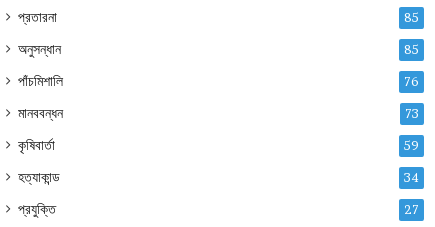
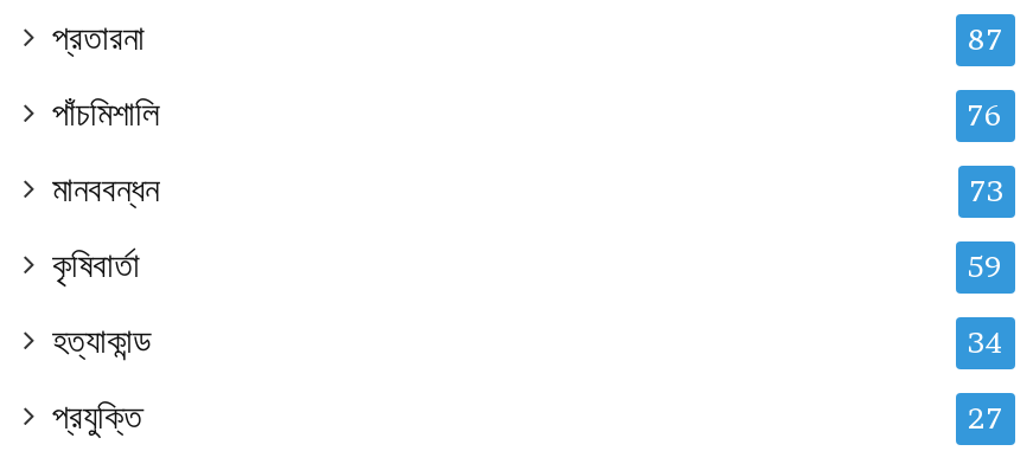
- 85
- অনুসন্ধান
- 85
+ 87
